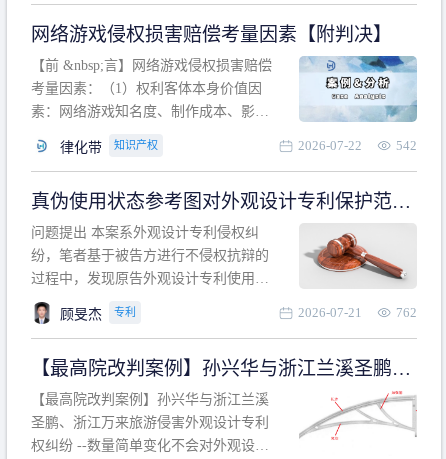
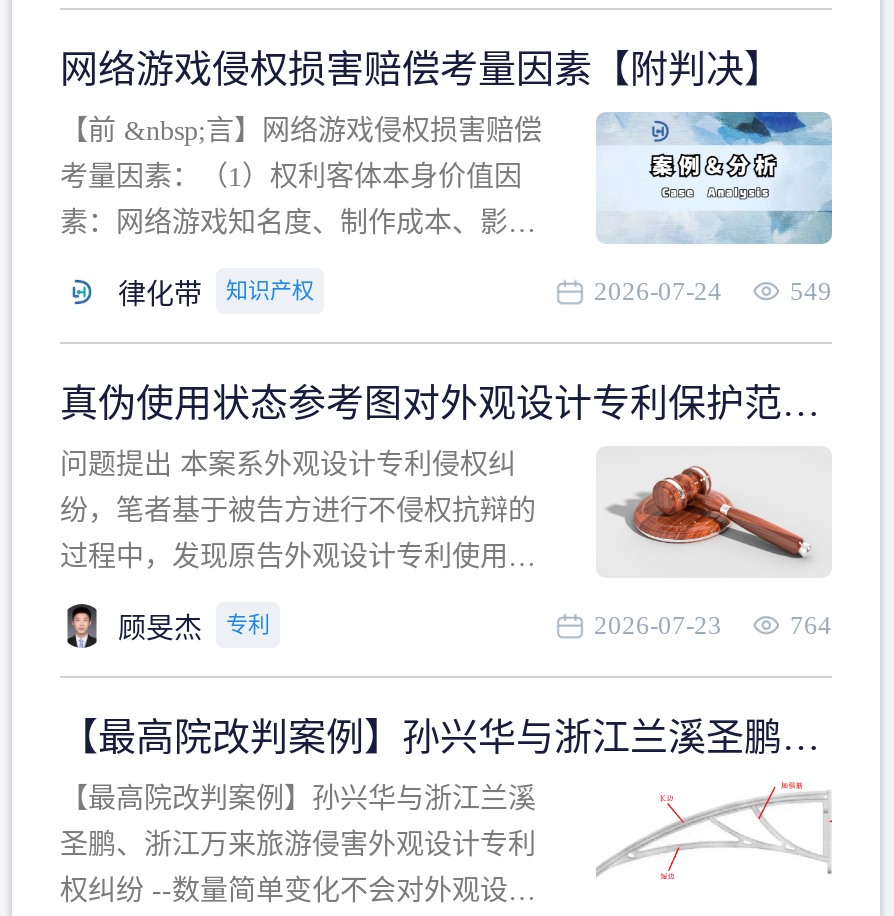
- 2026-07-22
+ 2026-07-24

- 542
+ 549

- 2026-07-21
+ 2026-07-23

- 762
+ 764
